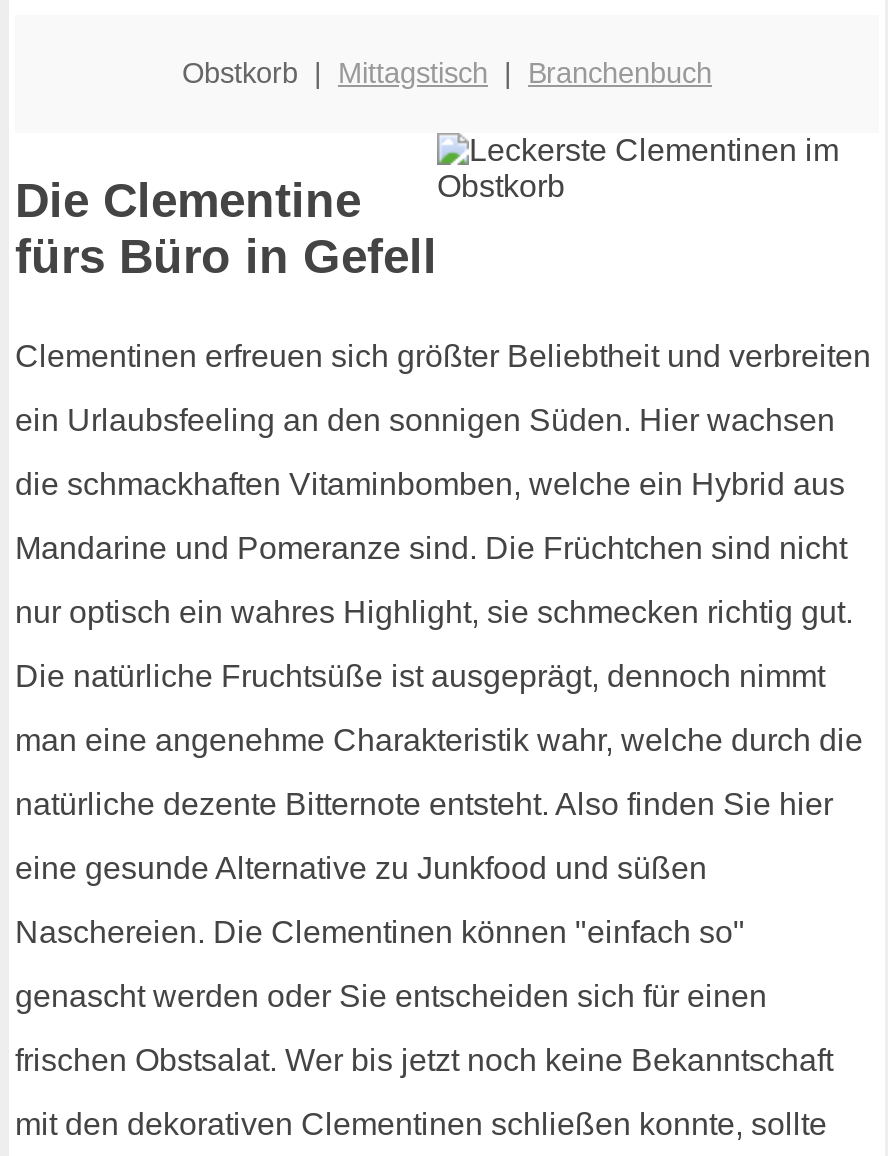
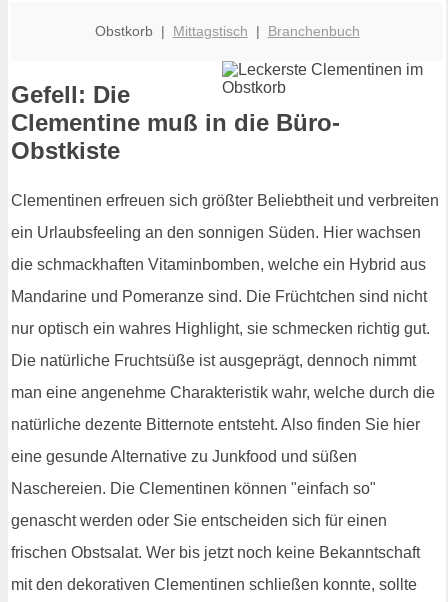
- Die Clementine
- fürs Büro in Gefell
+ Gefell: Die
+ Clementine muß in die Büro-
+ Obstkiste
